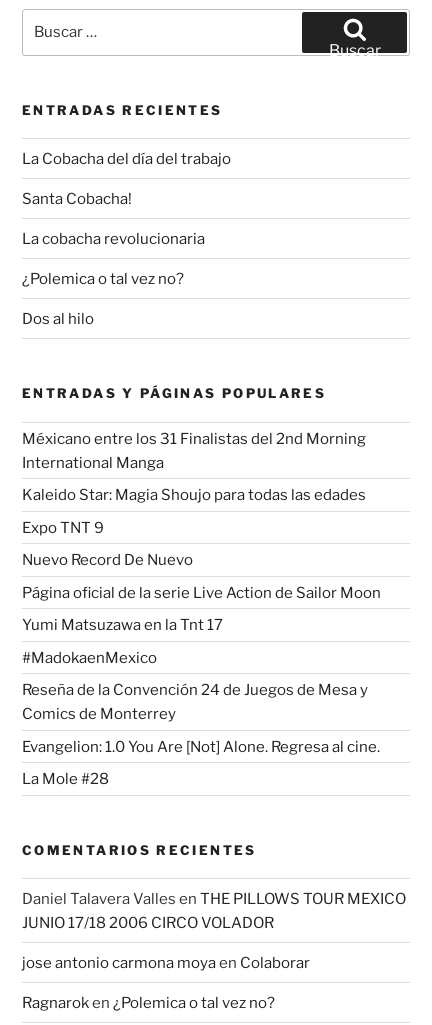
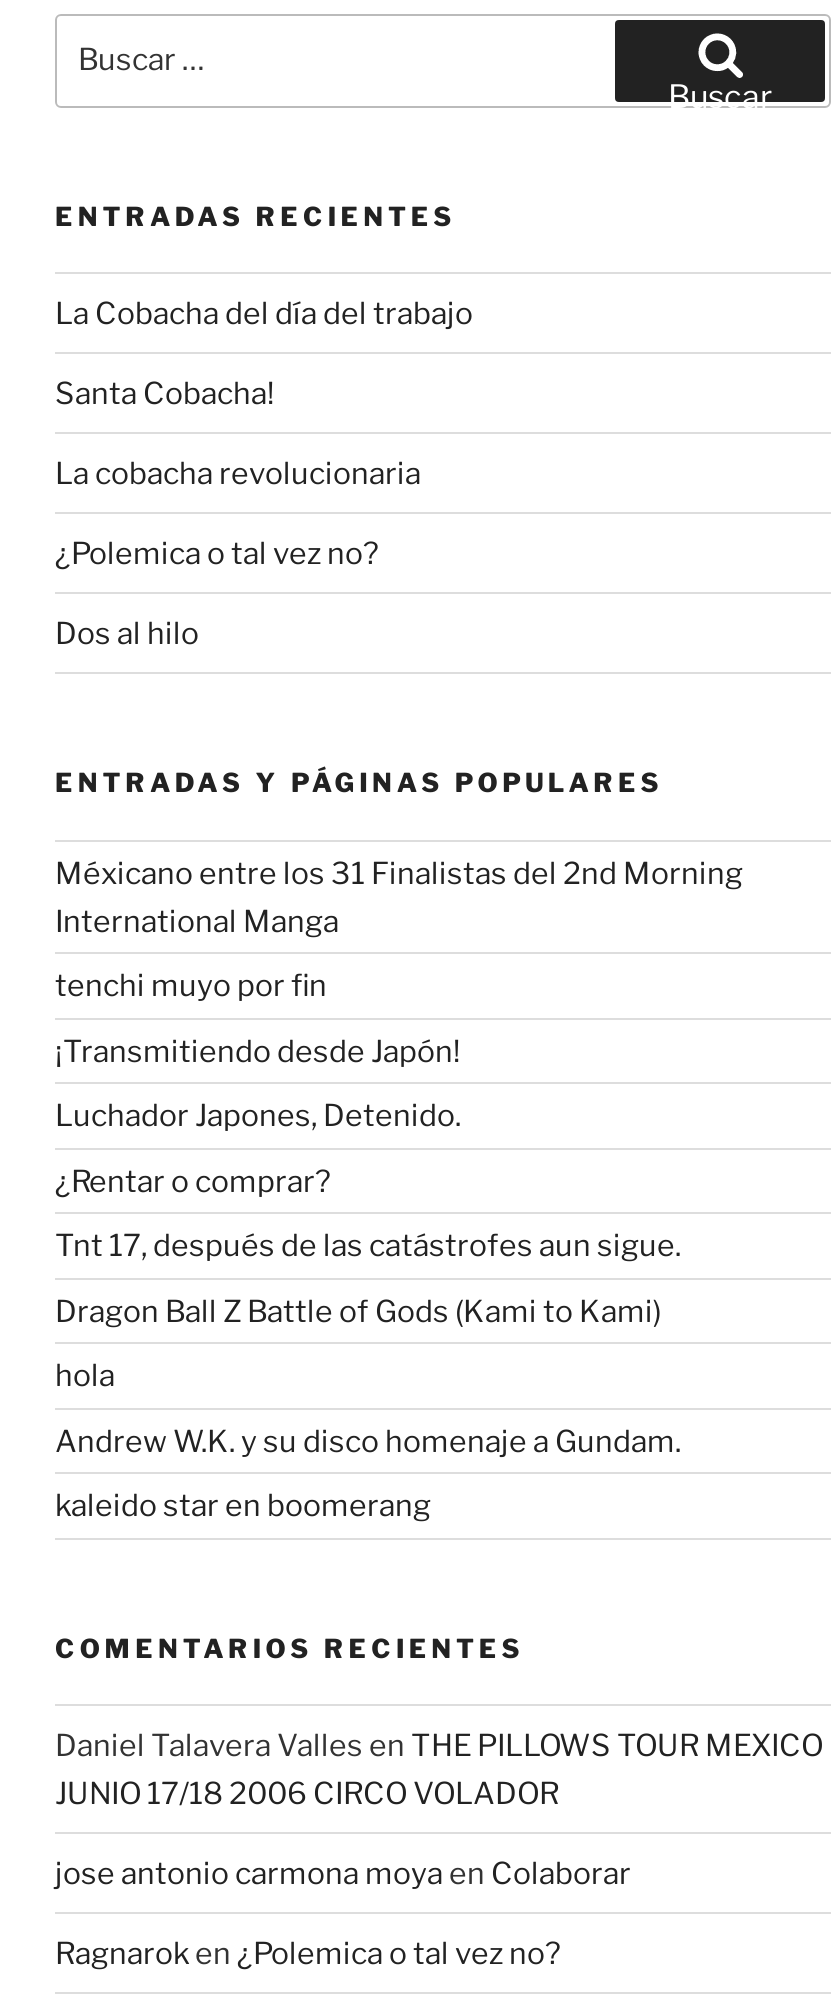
- Kaleido Star: Magia Shoujo para todas las edades
+ tenchi muyo por fin

- Expo TNT 9
+ ¡Transmitiendo desde Japón!

- Nuevo Record De Nuevo
+ Luchador Japones, Detenido.

- Página oficial de la serie Live Action de Sailor Moon
+ ¿Rentar o comprar?

- Yumi Matsuzawa en la Tnt 17
+ Tnt 17, después de las catástrofes aun sigue.

- #MadokaenMexico
+ Dragon Ball Z Battle of Gods (Kami to Kami)

- Reseña de la Convención 24 de Juegos de Mesa y
- Comics de Monterrey
+ hola

- Evangelion: 1.0 You Are [Not] Alone. Regresa al cine.
+ Andrew W.K. y su disco homenaje a Gundam.

- La Mole #28
+ kaleido star en boomerang
